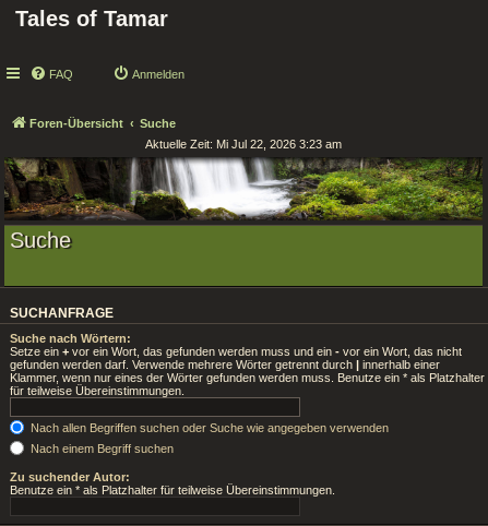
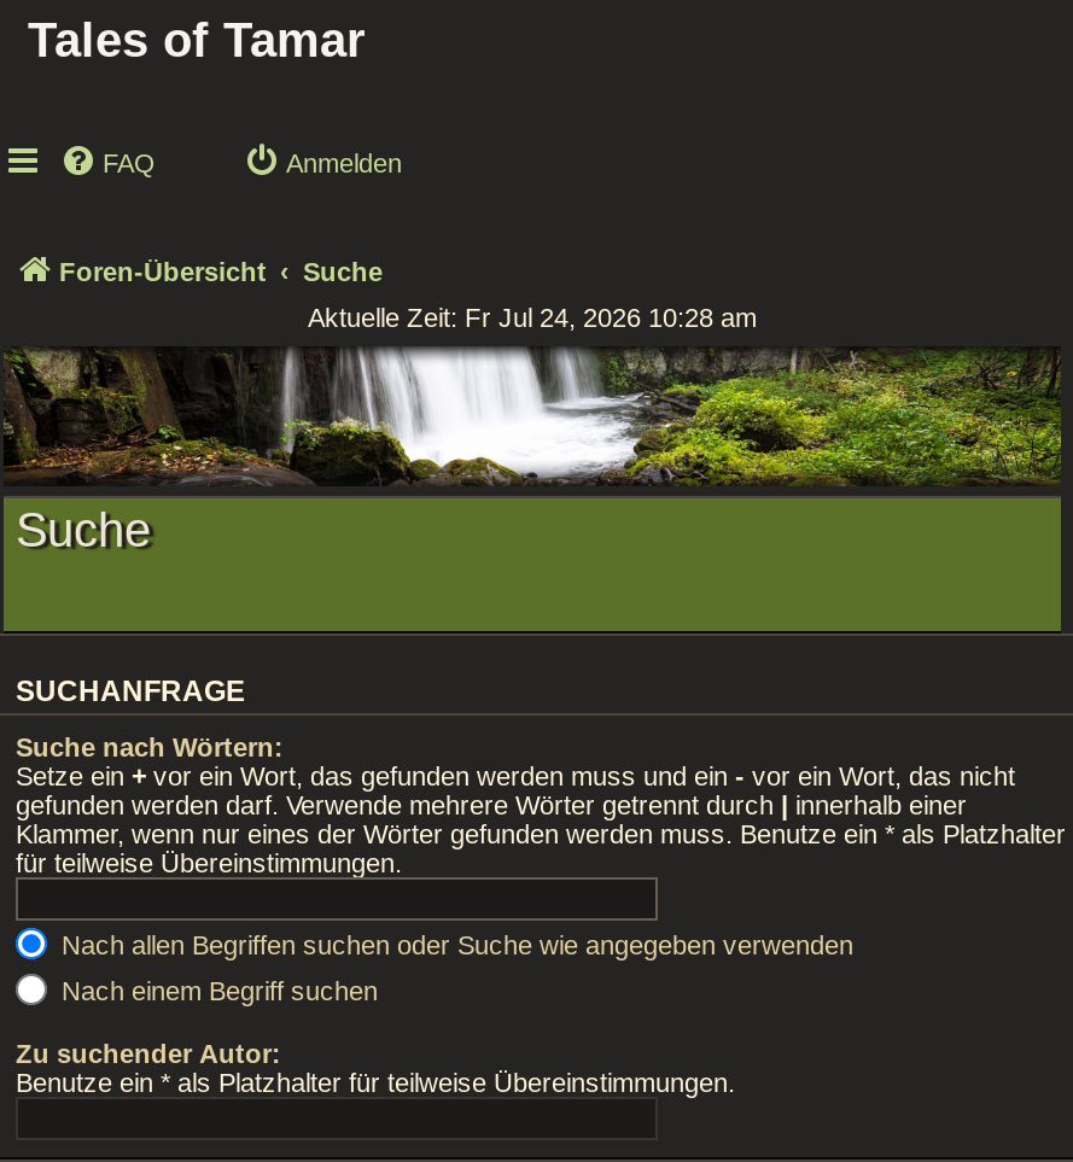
- Aktuelle Zeit: Mi Jul 22, 2026 3:23 am
+ Aktuelle Zeit: Fr Jul 24, 2026 10:28 am
